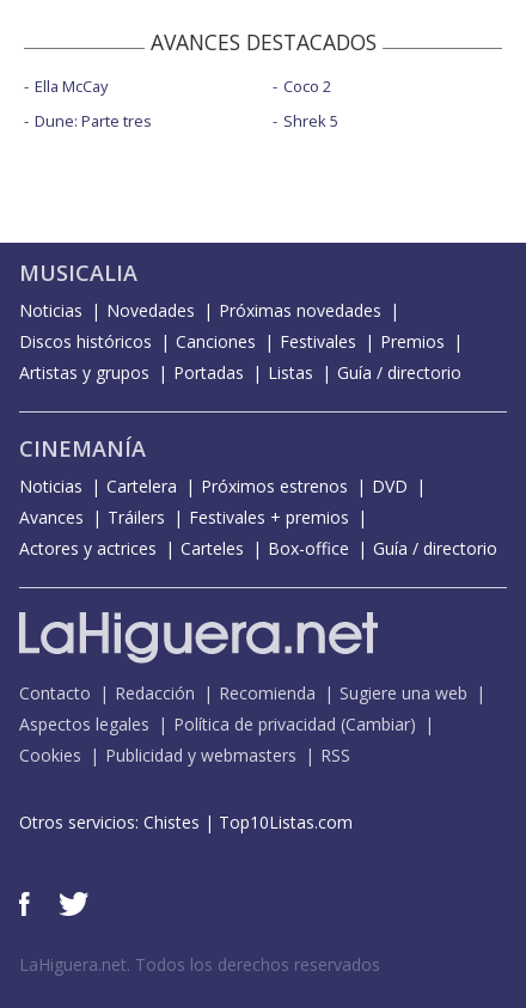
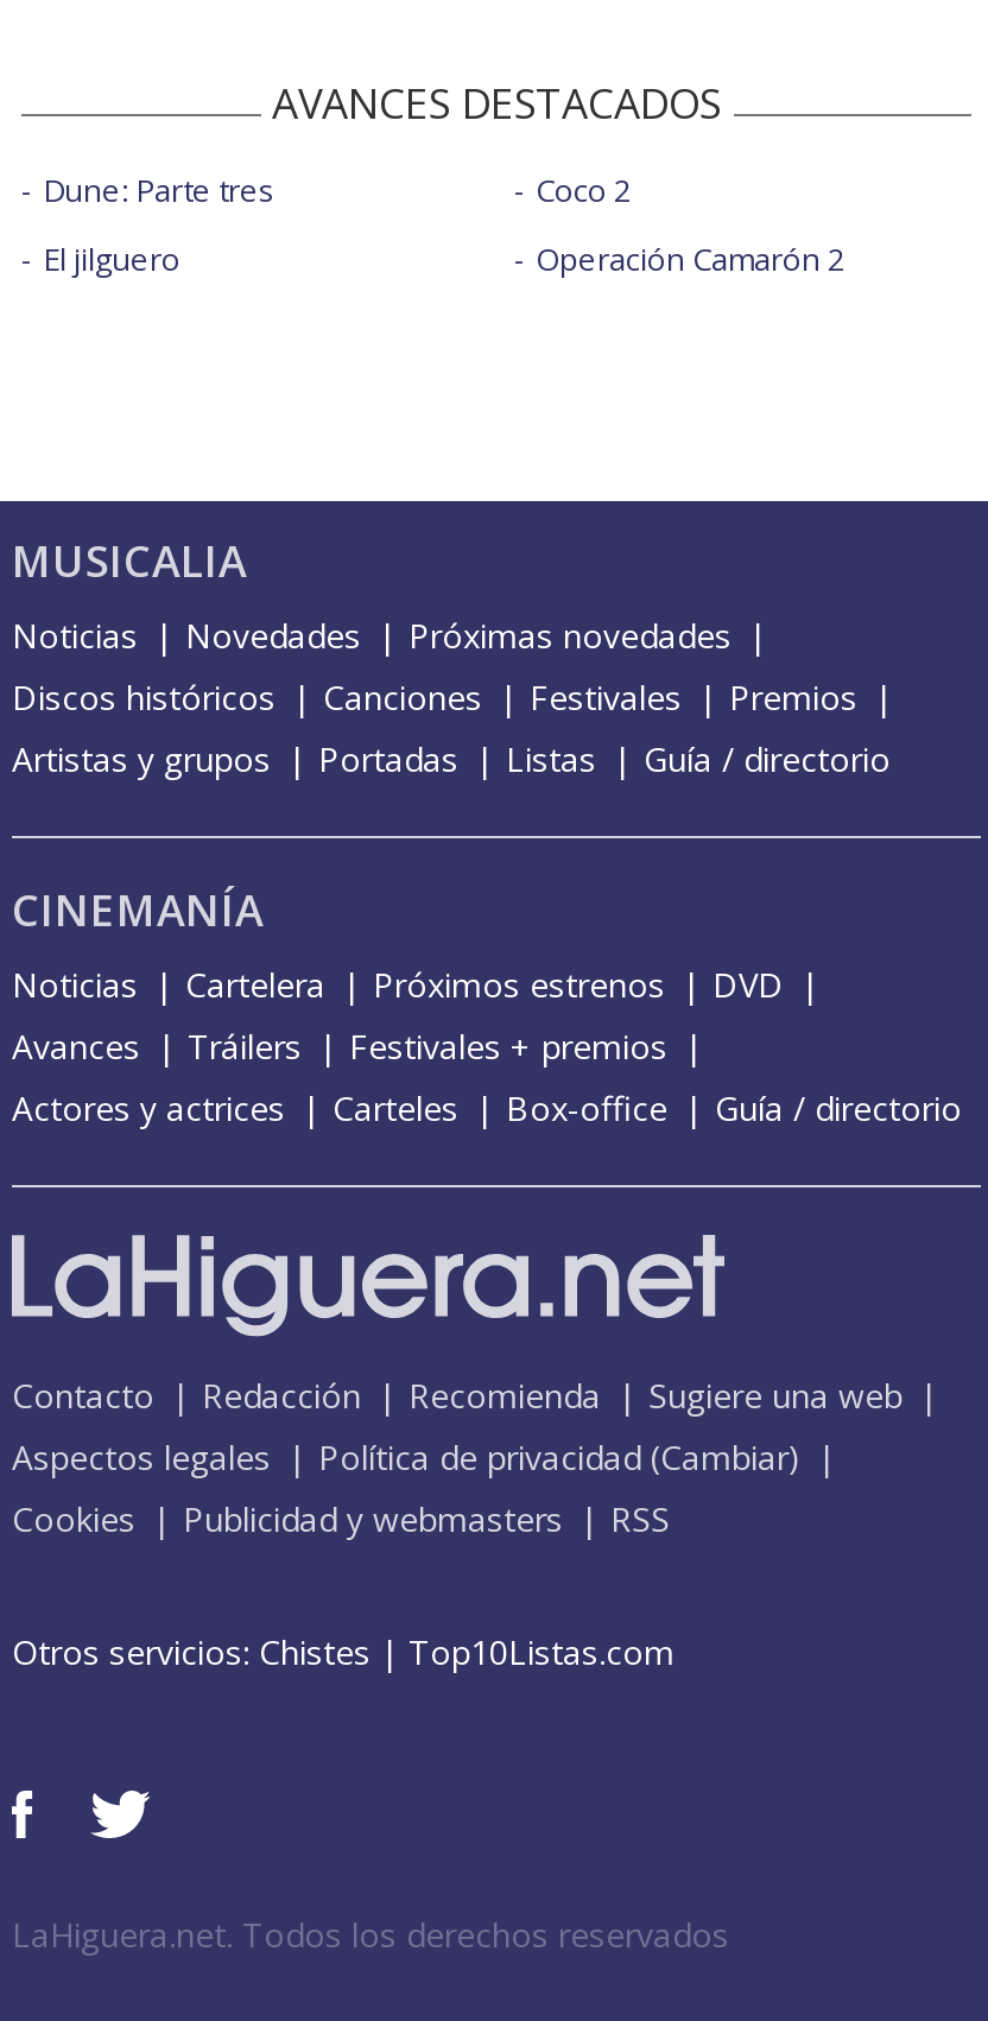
- Ella McCay

moved up: Dune: Parte tres

- Shrek 5
+ Operación Camarón 2

+ El jilguero
